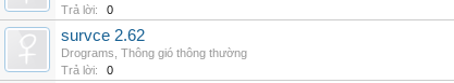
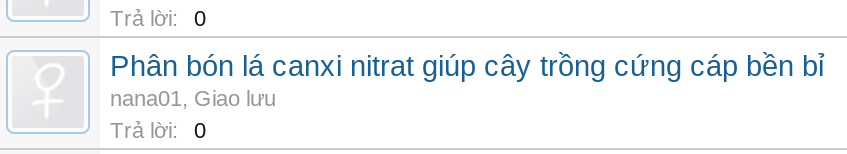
- survce 2.62
- Drograms, Thông gió thông thường
+ Phân bón lá canxi nitrat giúp cây trồng cứng cáp bền bỉ
+ nana01, Giao lưu
